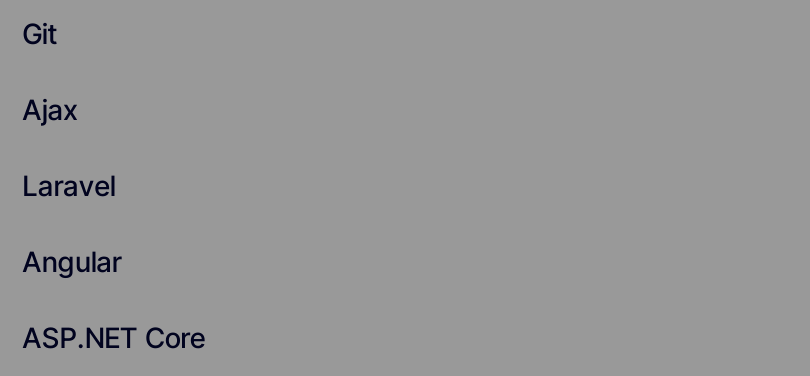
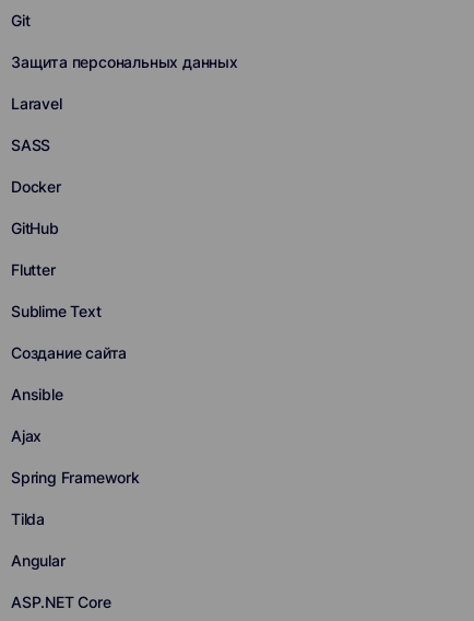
- Ajax
+ Защита персональных данных

+ SASS
+ Docker
+ GitHub
+ Flutter
+ Sublime Text
+ Создание сайта
+ Ansible
+ Ajax
+ Spring Framework
+ Tilda
